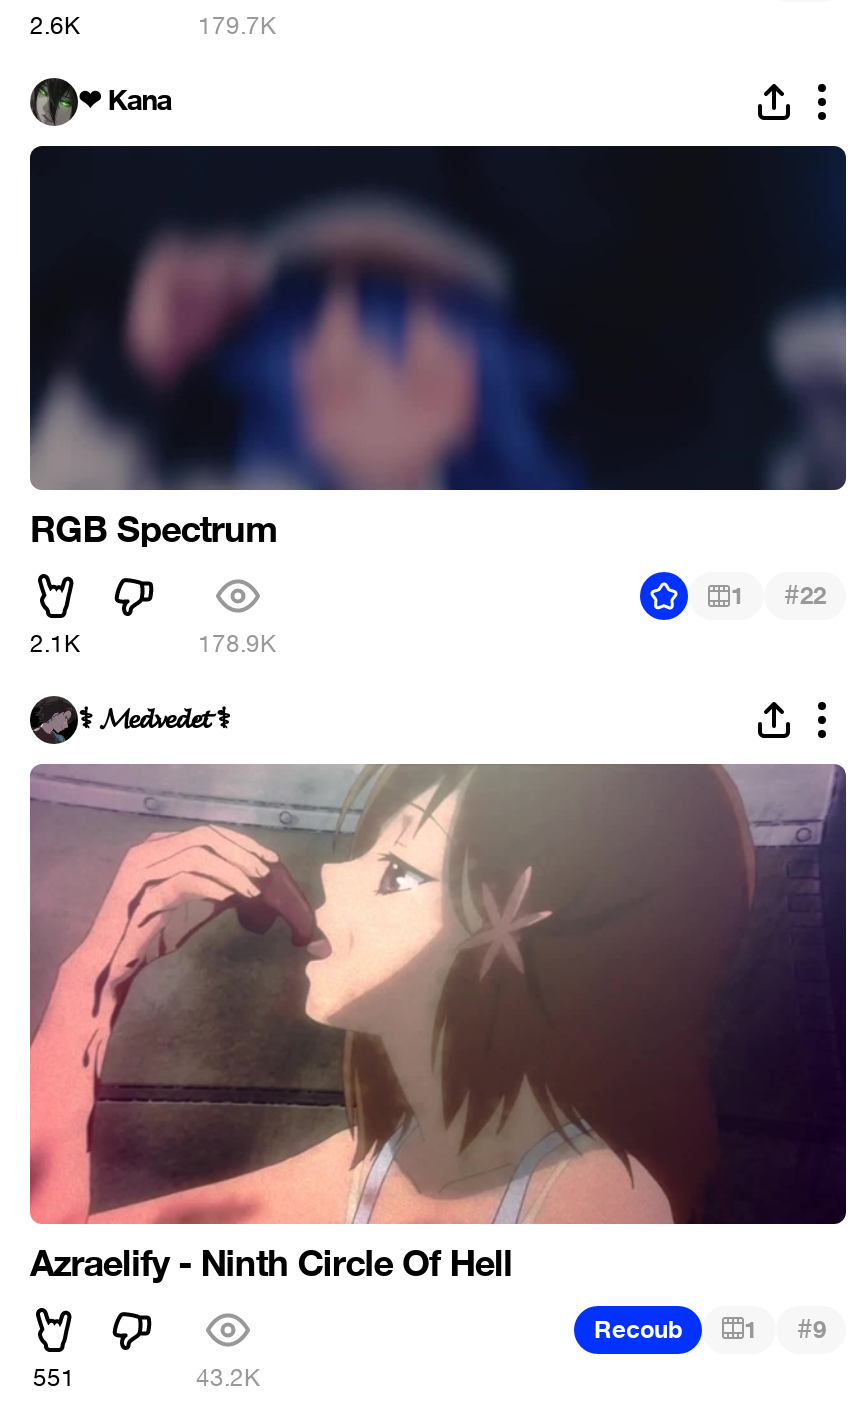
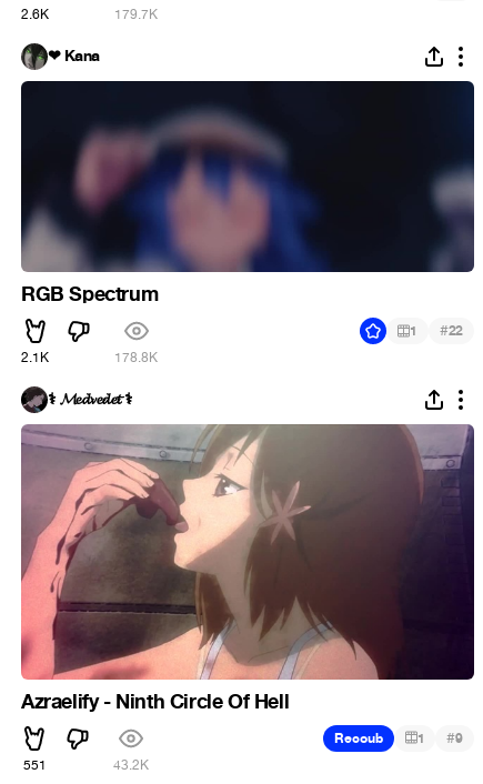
- 178.9K
+ 178.8K
